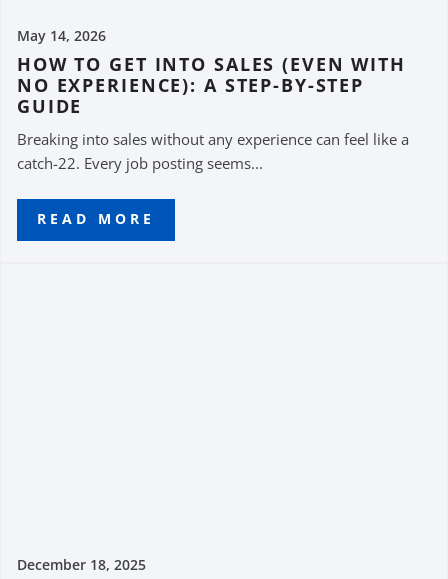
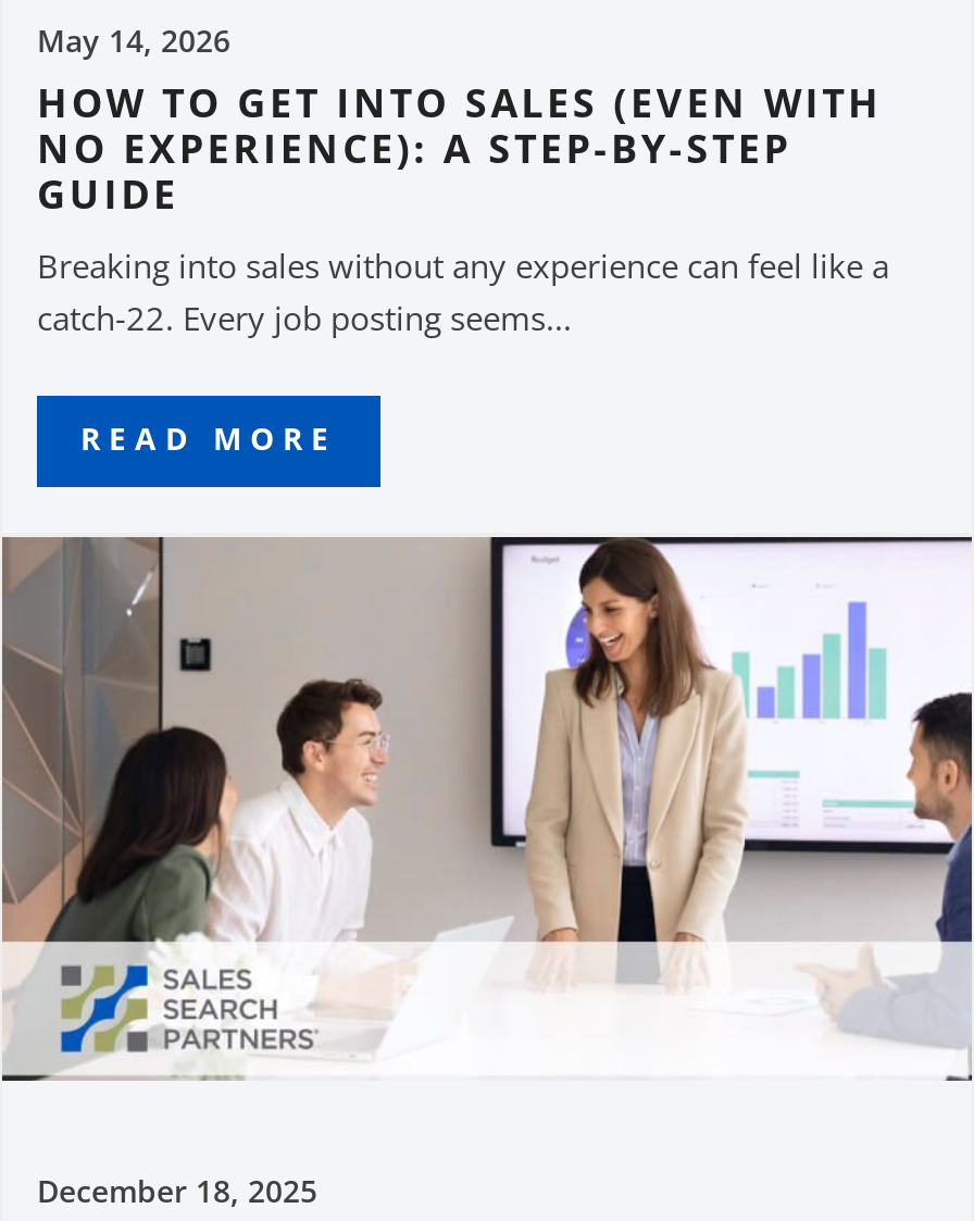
+ [image]
